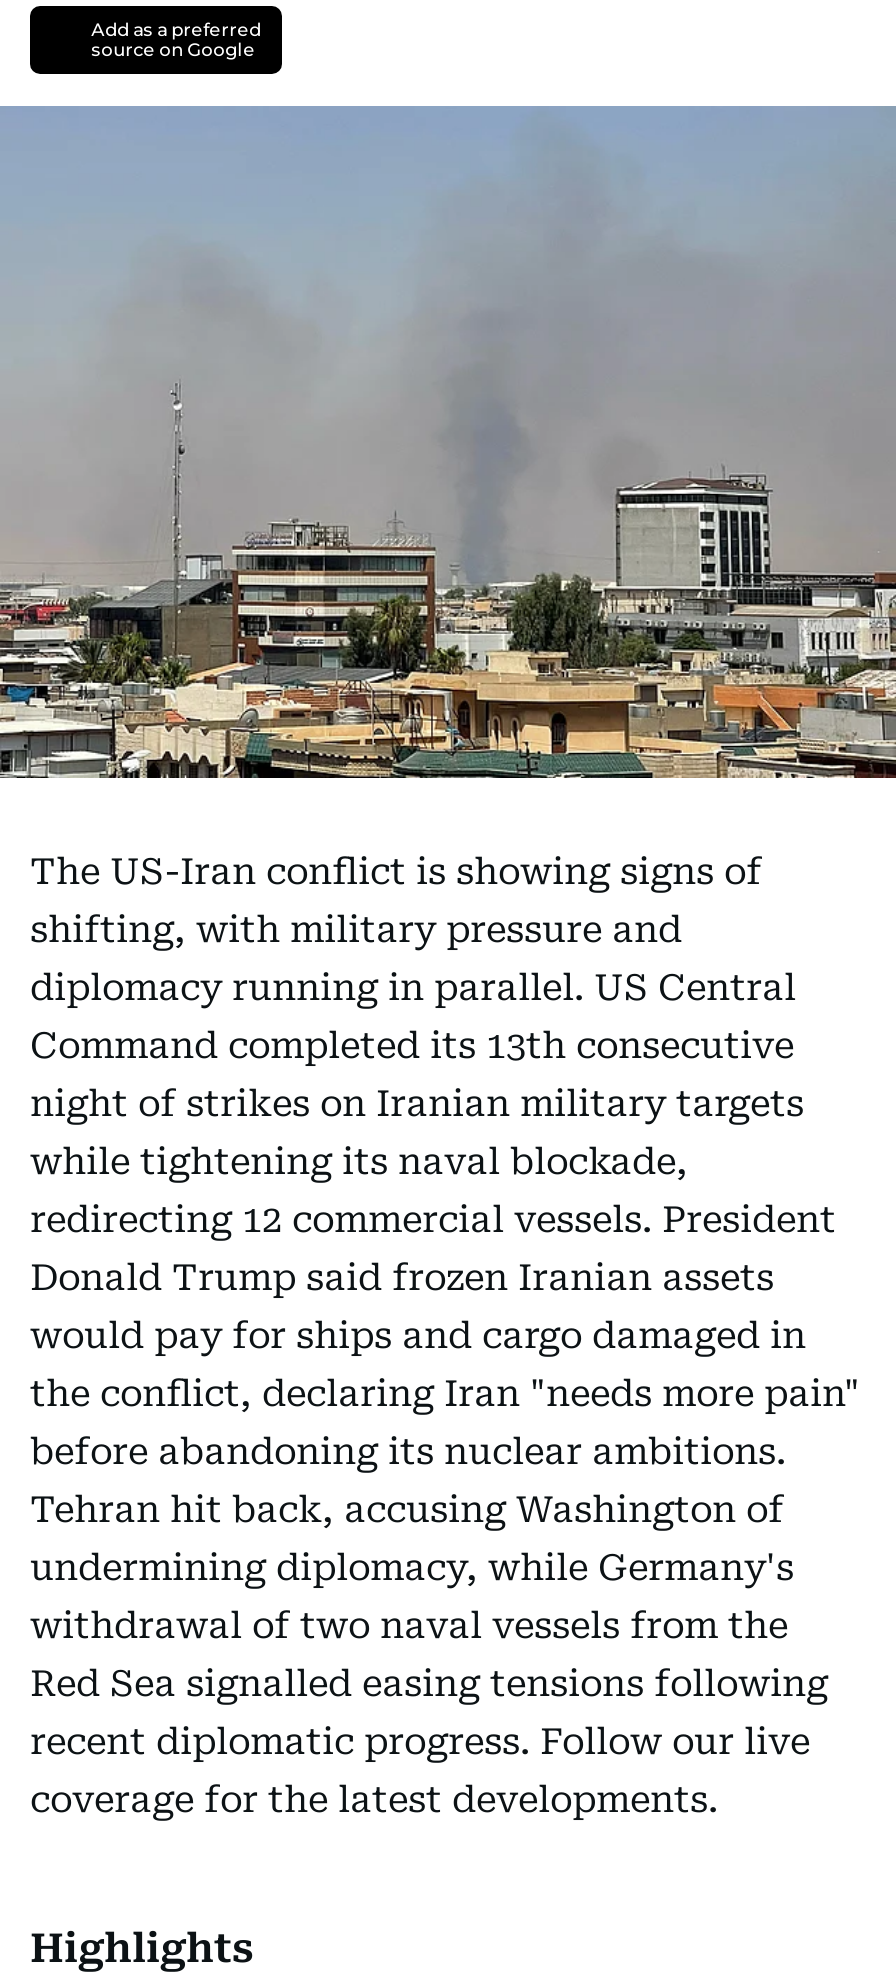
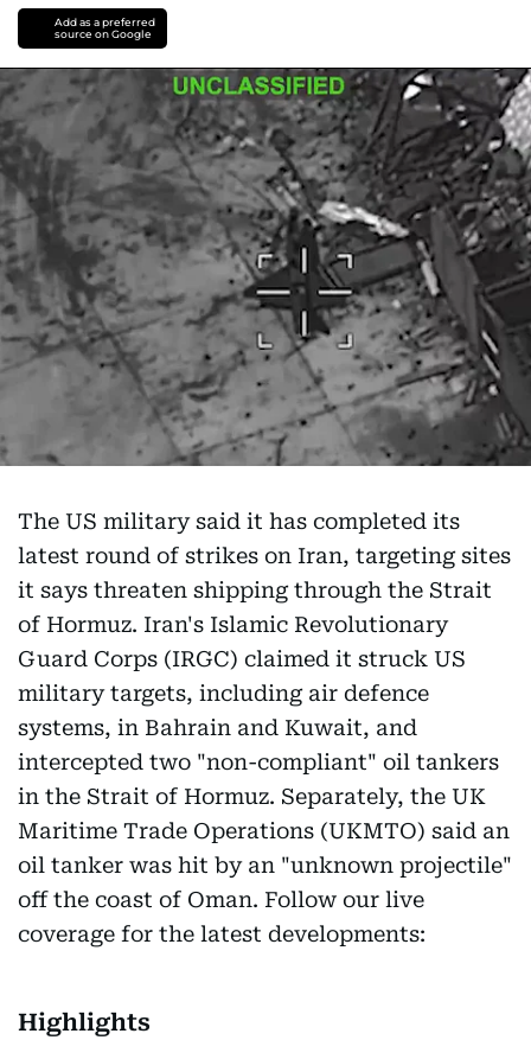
- [image]
- The US-Iran conflict is showing signs of
- shifting, with military pressure and
- diplomacy running in parallel. US Central
- Command completed its 13th consecutive
- night of strikes on Iranian military targets
- while tightening its naval blockade,
- redirecting 12 commercial vessels. President
- Donald Trump said frozen Iranian assets
- would pay for ships and cargo damaged in
- the conflict, declaring Iran "needs more pain"
- before abandoning its nuclear ambitions.
- Tehran hit back, accusing Washington of
- undermining diplomacy, while Germany's
- withdrawal of two naval vessels from the
- Red Sea signalled easing tensions following
- recent diplomatic progress. Follow our live
- coverage for the latest developments.
+ [image]
+ The US military said it has completed its
+ latest round of strikes on Iran, targeting sites
+ it says threaten shipping through the Strait
+ of Hormuz. Iran's Islamic Revolutionary
+ Guard Corps (IRGC) claimed it struck US
+ military targets, including air defence
+ systems, in Bahrain and Kuwait, and
+ intercepted two "non-compliant" oil tankers
+ in the Strait of Hormuz. Separately, the UK
+ Maritime Trade Operations (UKMTO) said an
+ oil tanker was hit by an "unknown projectile"
+ off the coast of Oman. Follow our live
+ coverage for the latest developments:
